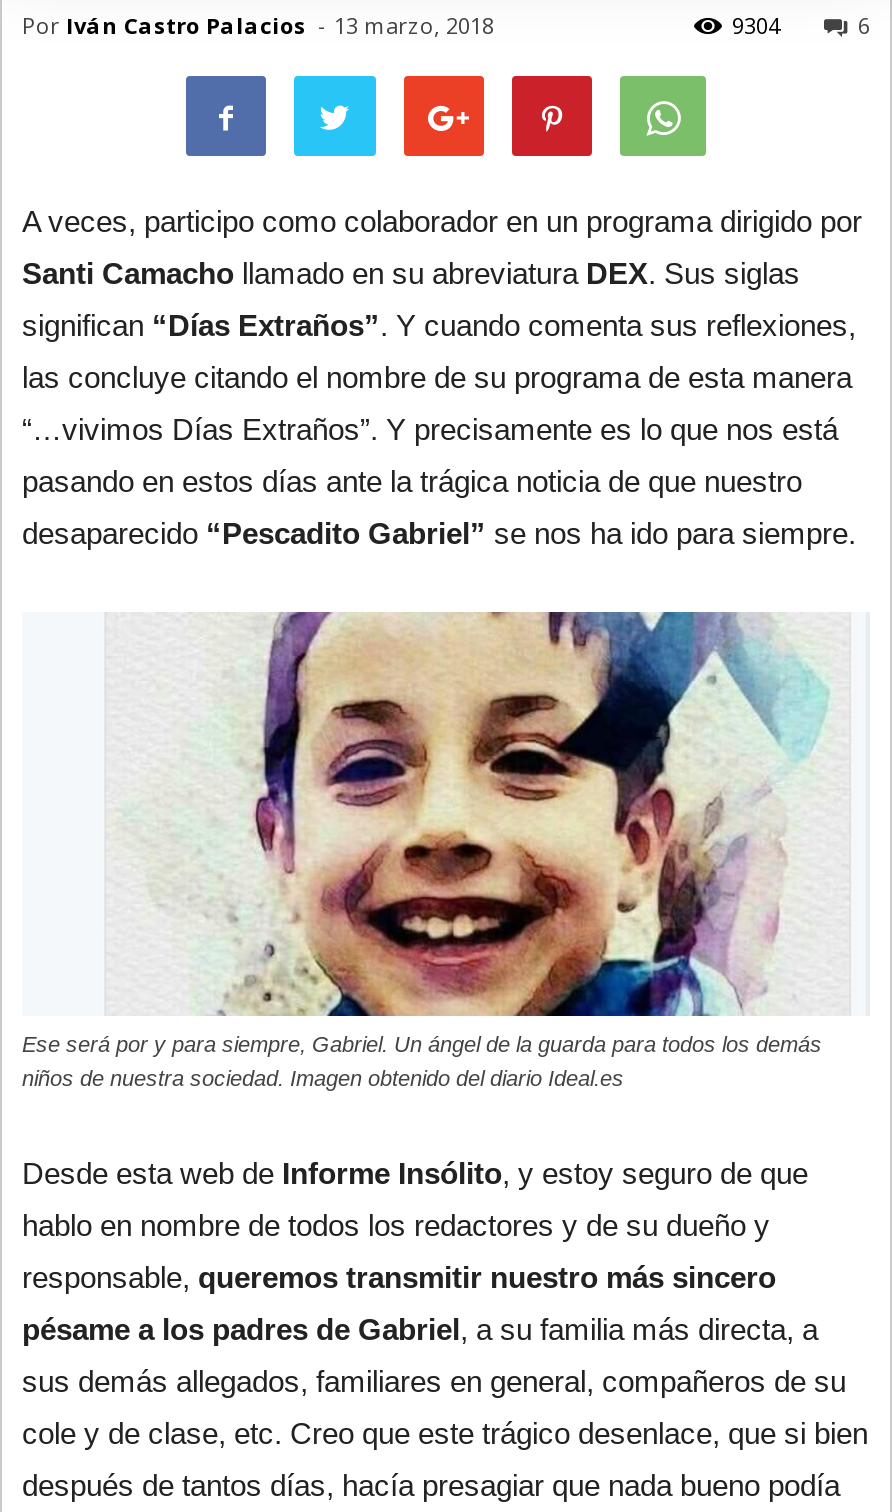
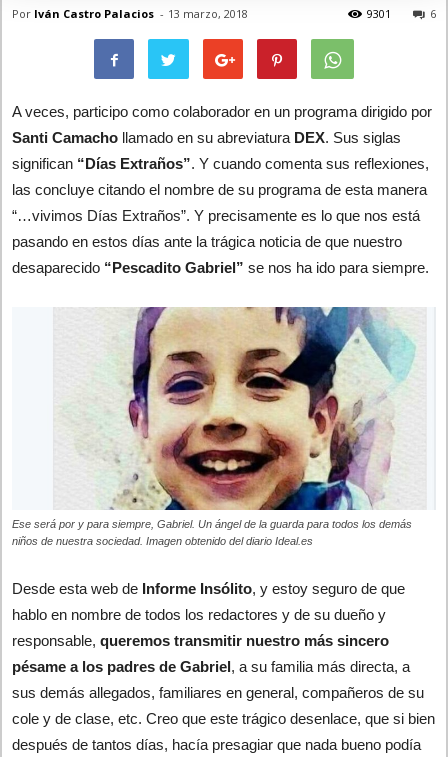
- 9304
+ 9301
